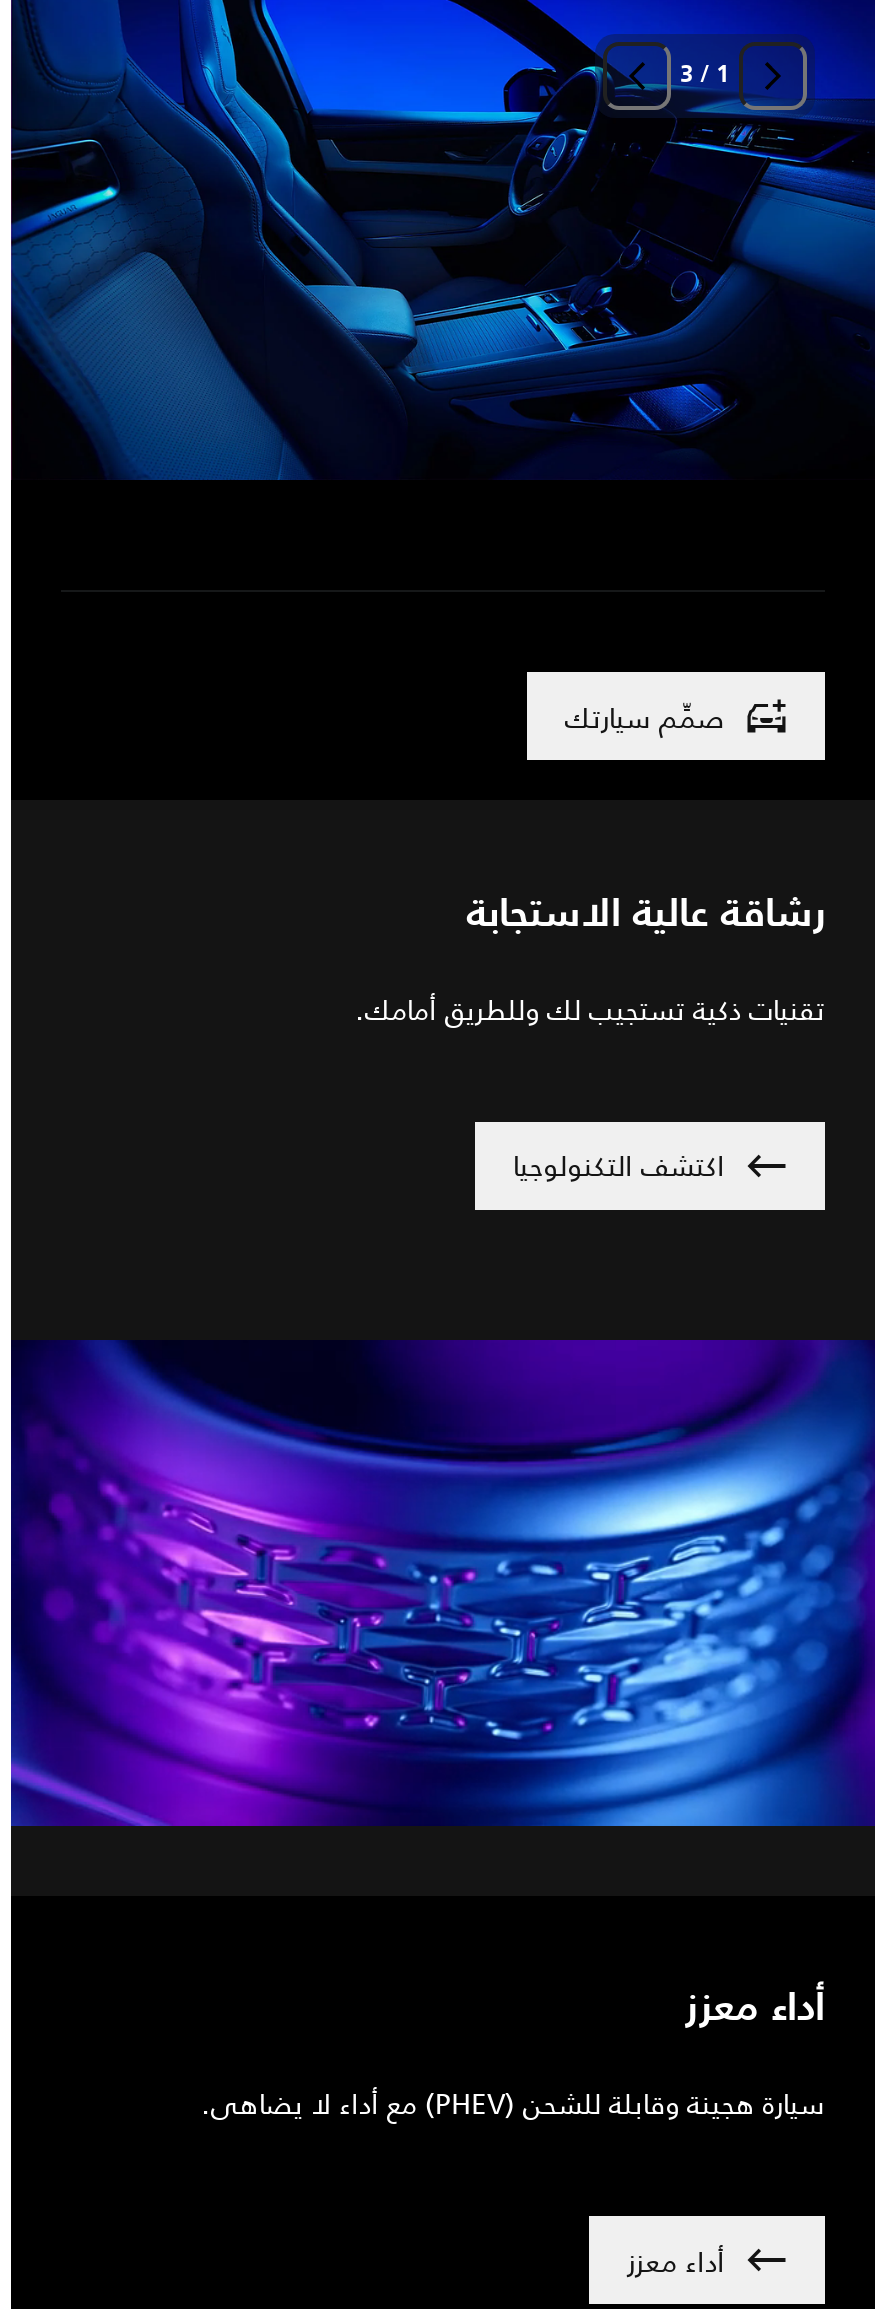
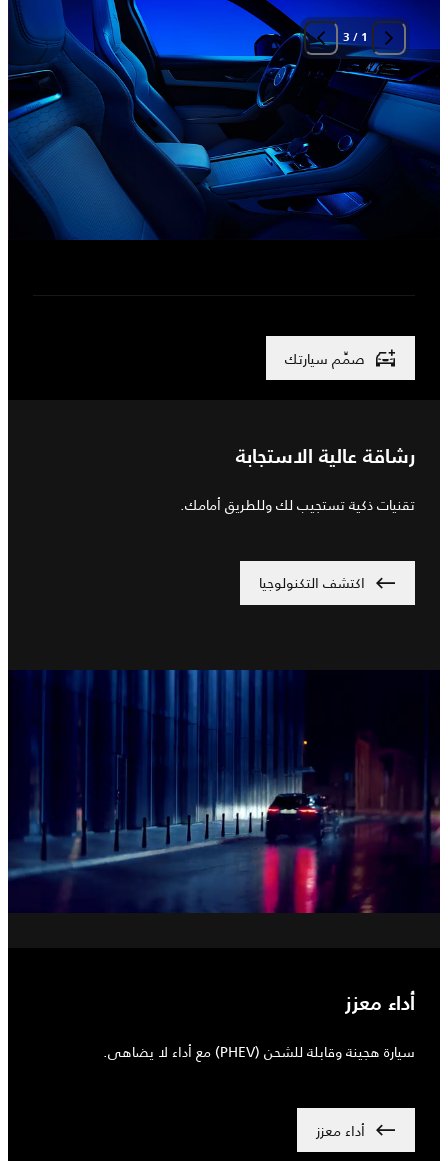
- [image]
+ [image]
